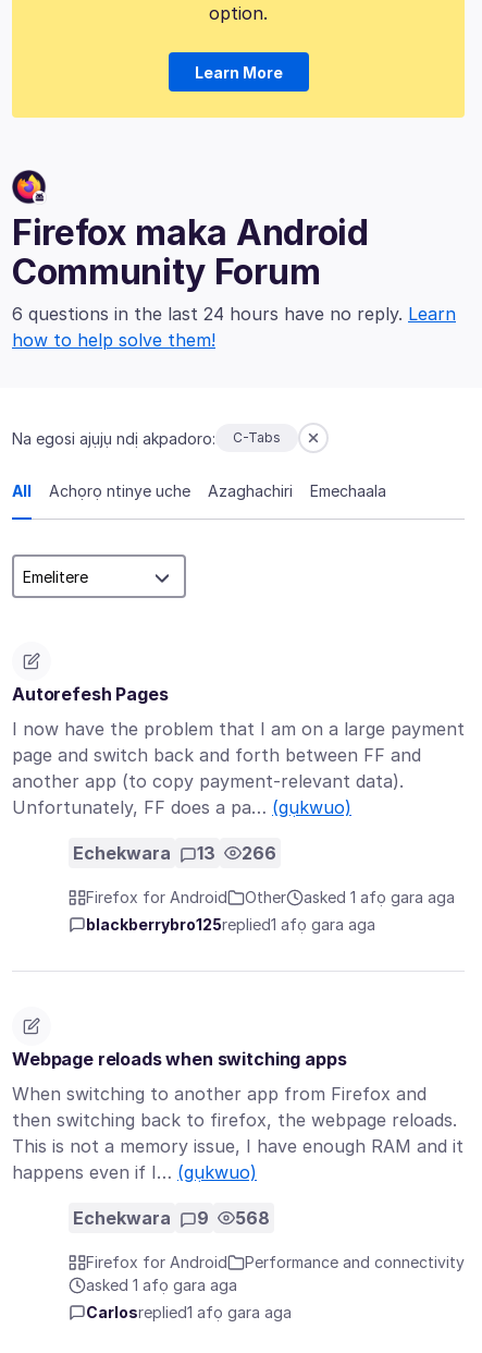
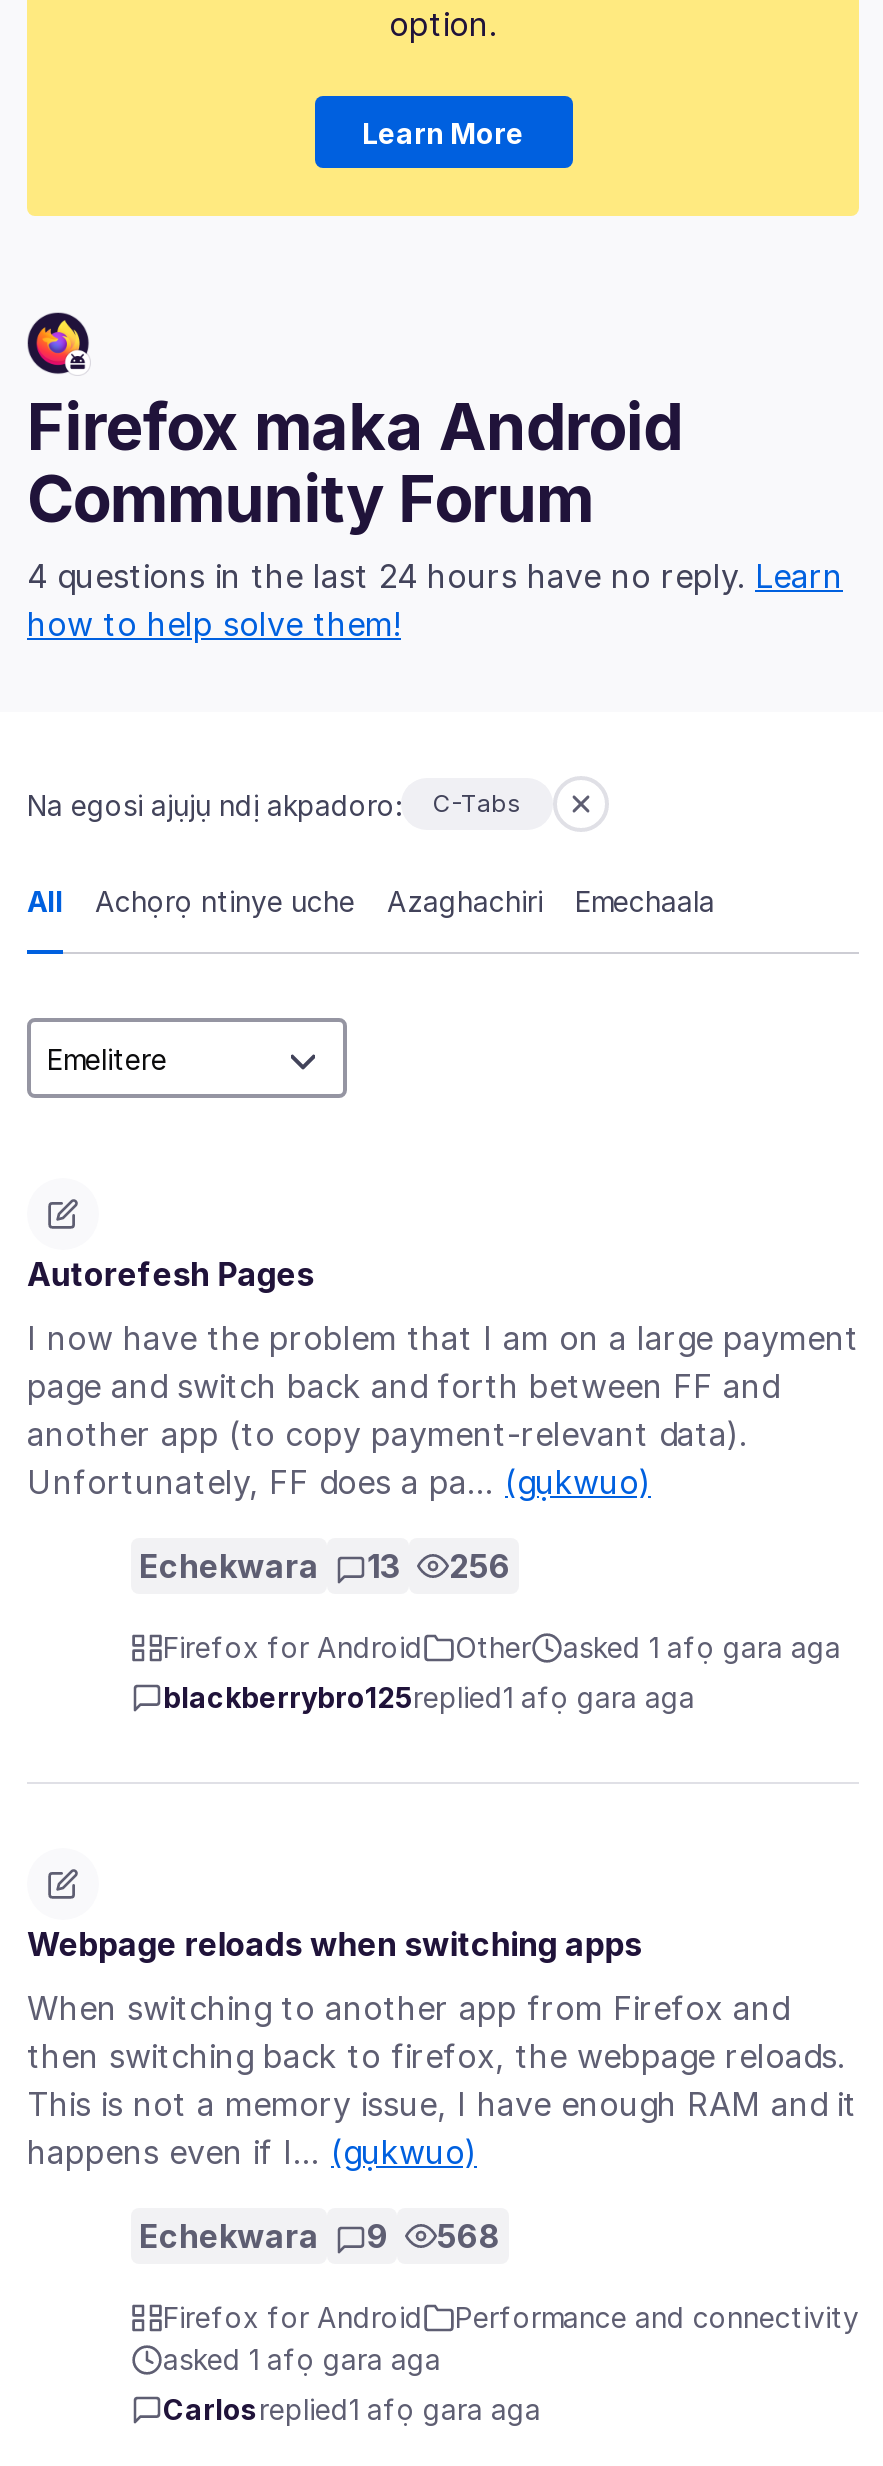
- 6 questions in the last 24 hours have no reply. Learn
+ 4 questions in the last 24 hours have no reply. Learn

- Echekwara 13 266
+ Echekwara 13 256
